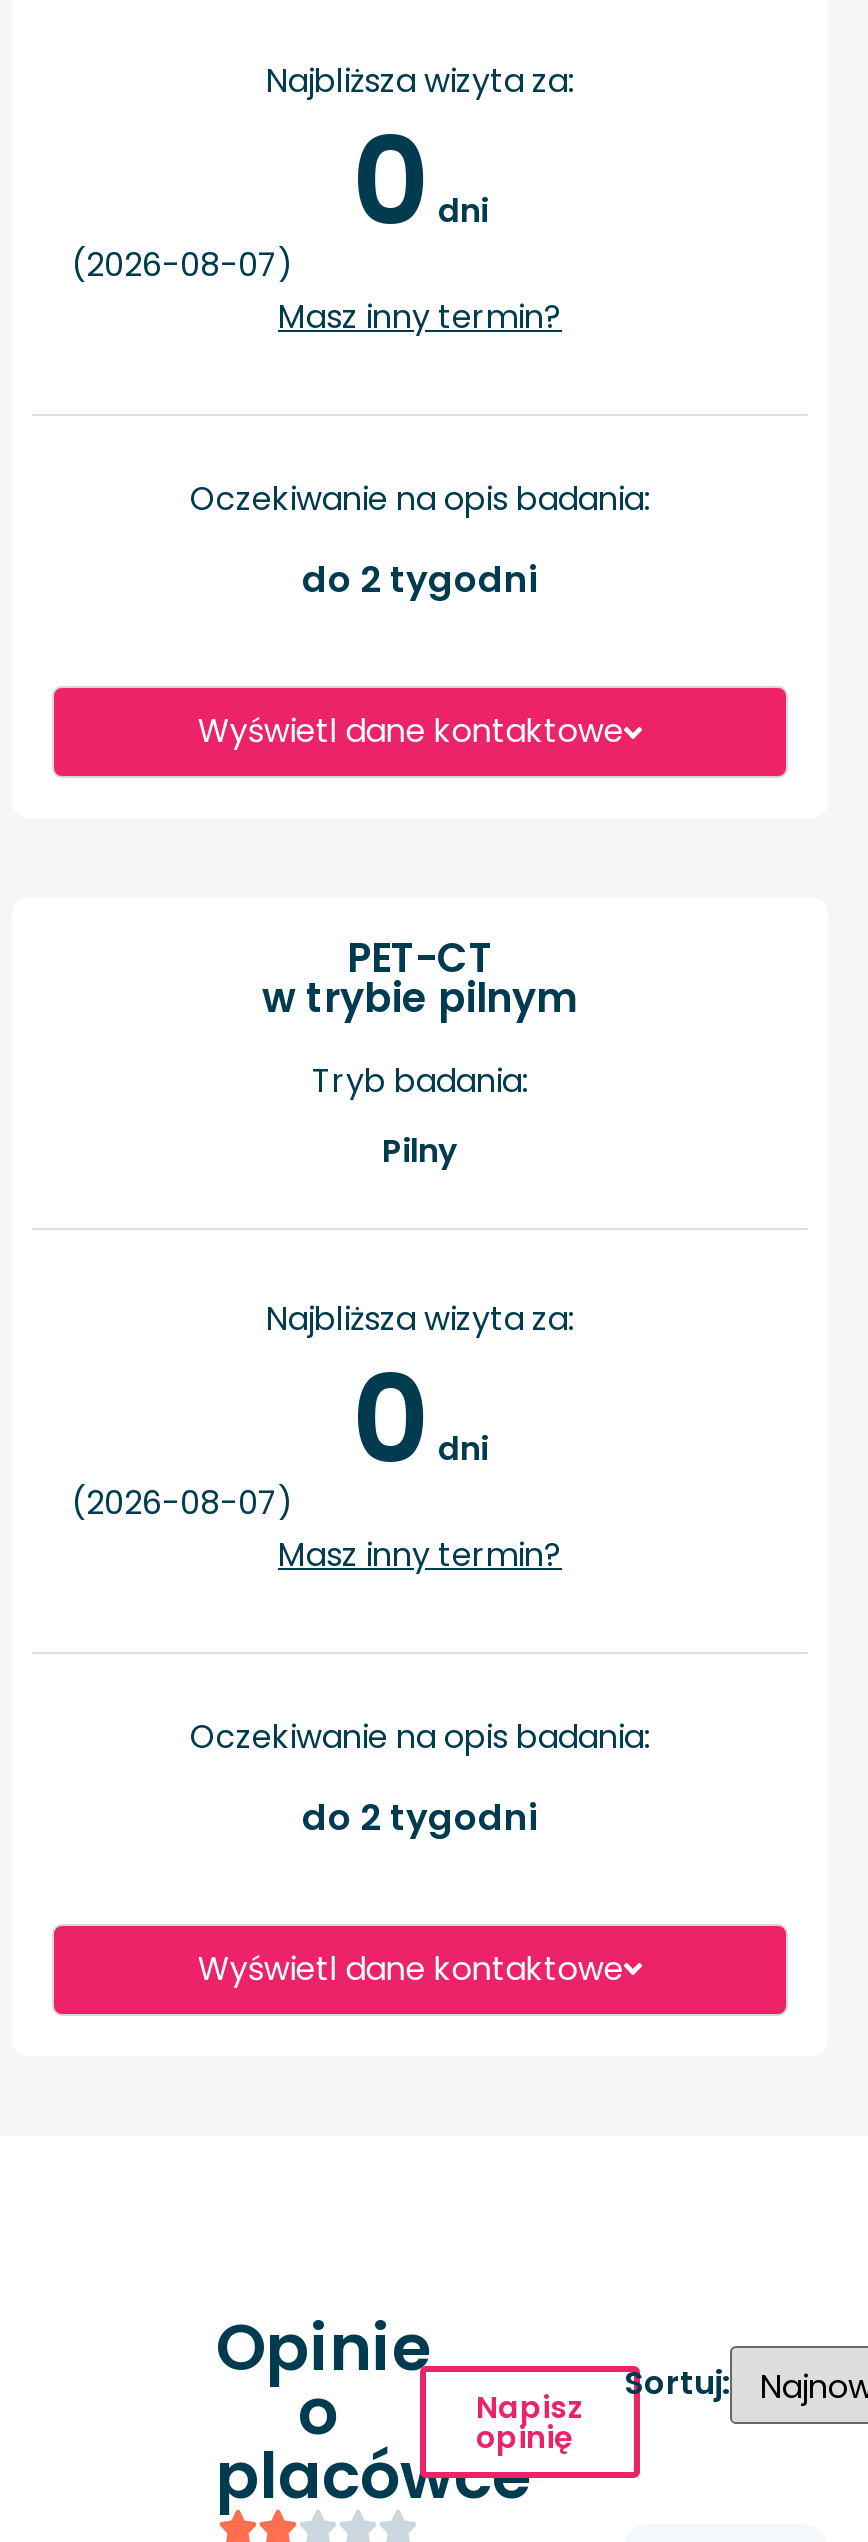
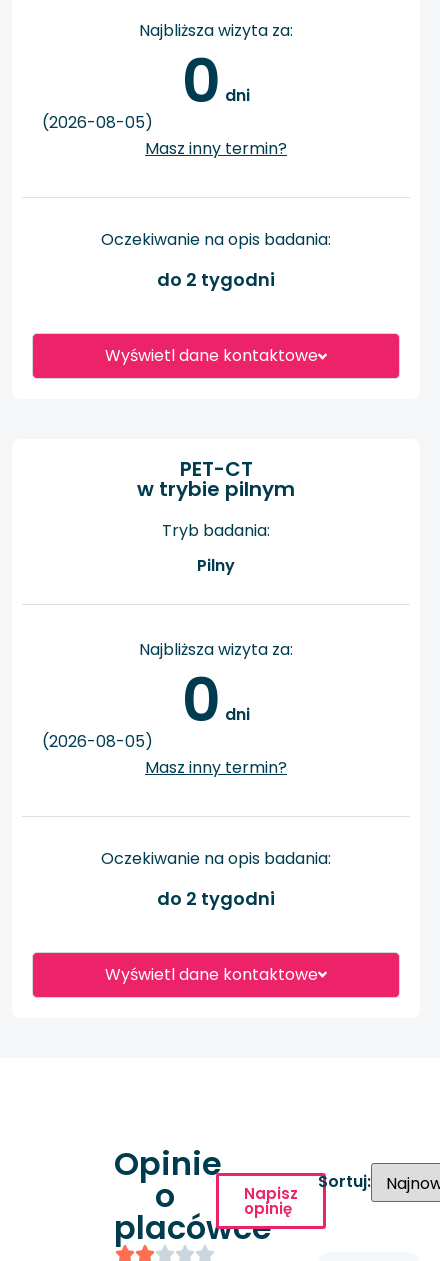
- (2026-08-07)
+ (2026-08-05)

- (2026-08-07)
+ (2026-08-05)
